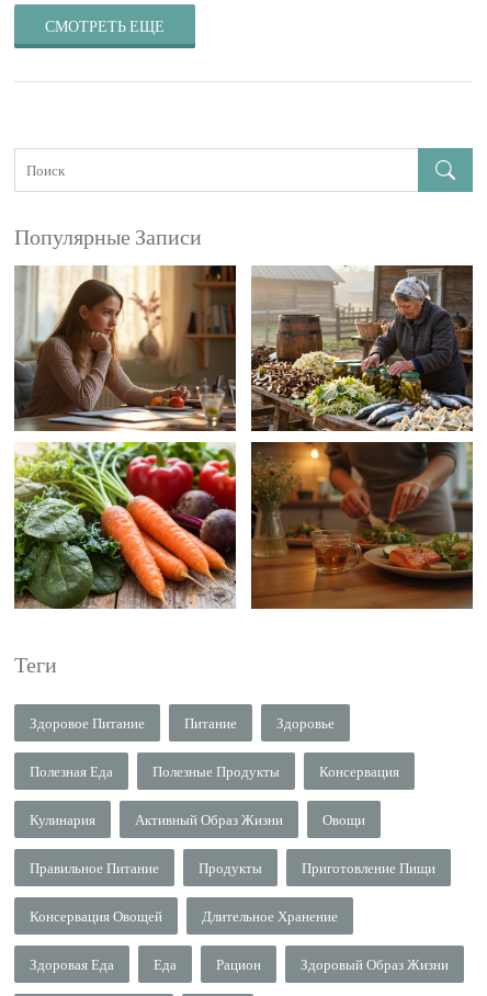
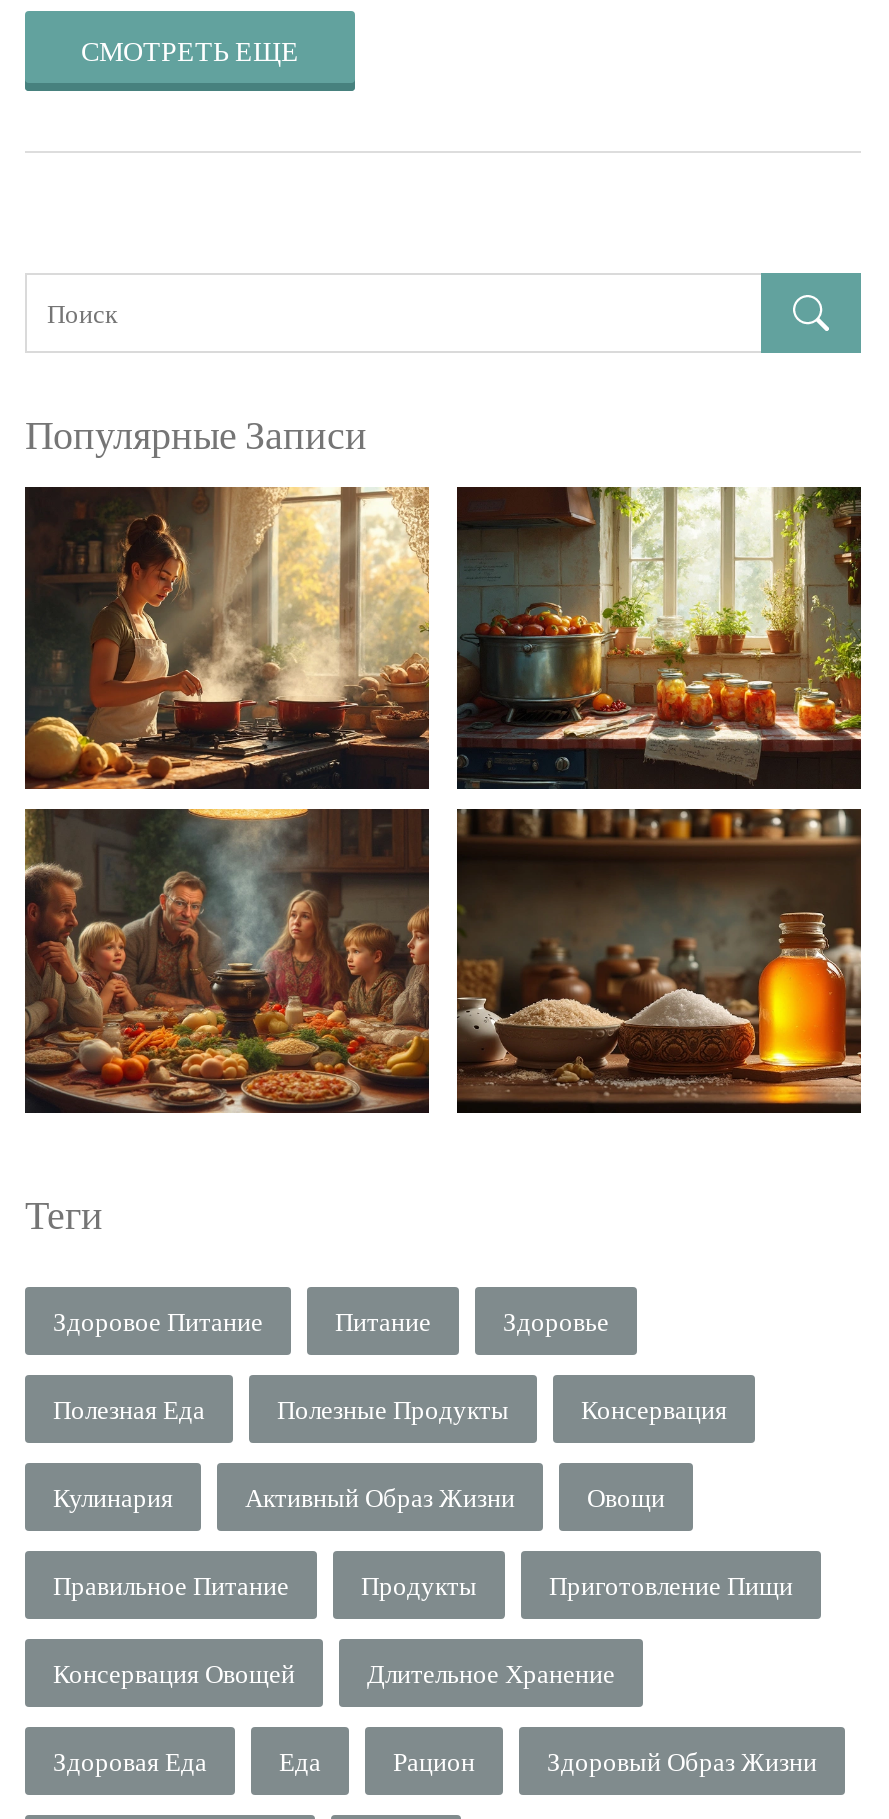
- [image]
+ [image]

- [image]
+ [image]

- [image]
+ [image]

- [image]
+ [image]
